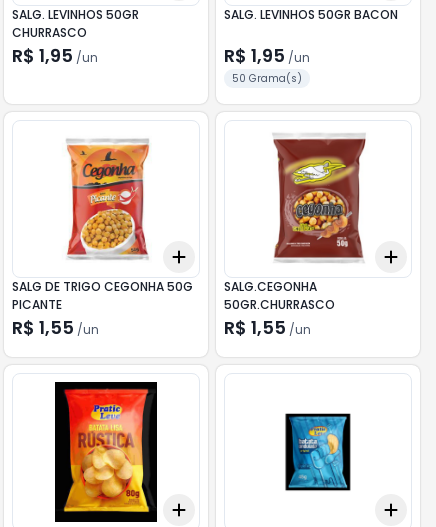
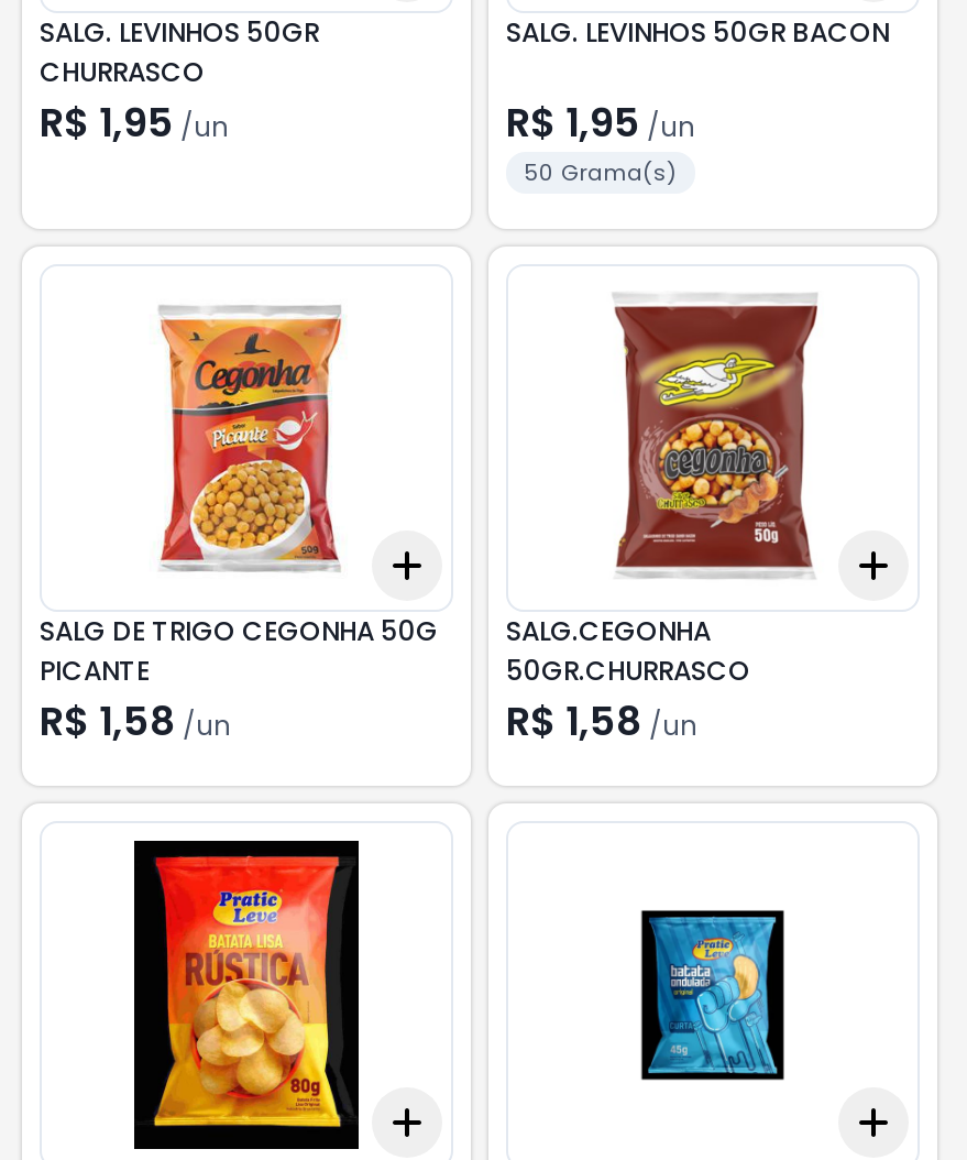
- R$ 1,55 / un
+ R$ 1,58 / un

- R$ 1,55 / un
+ R$ 1,58 / un
